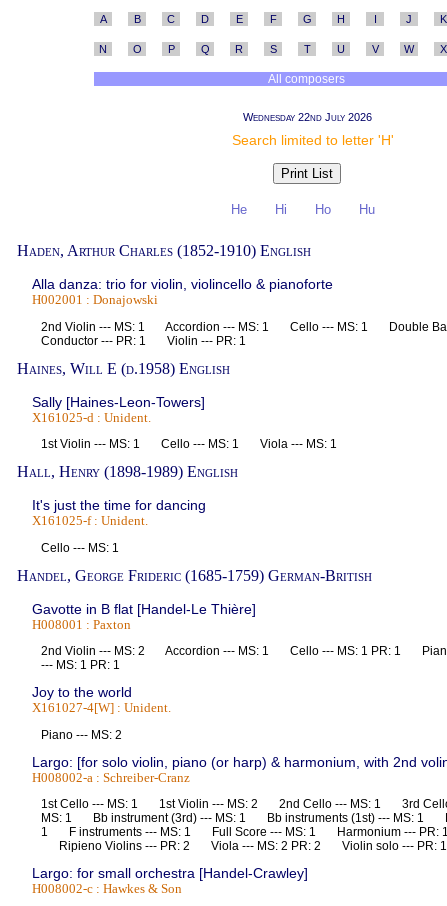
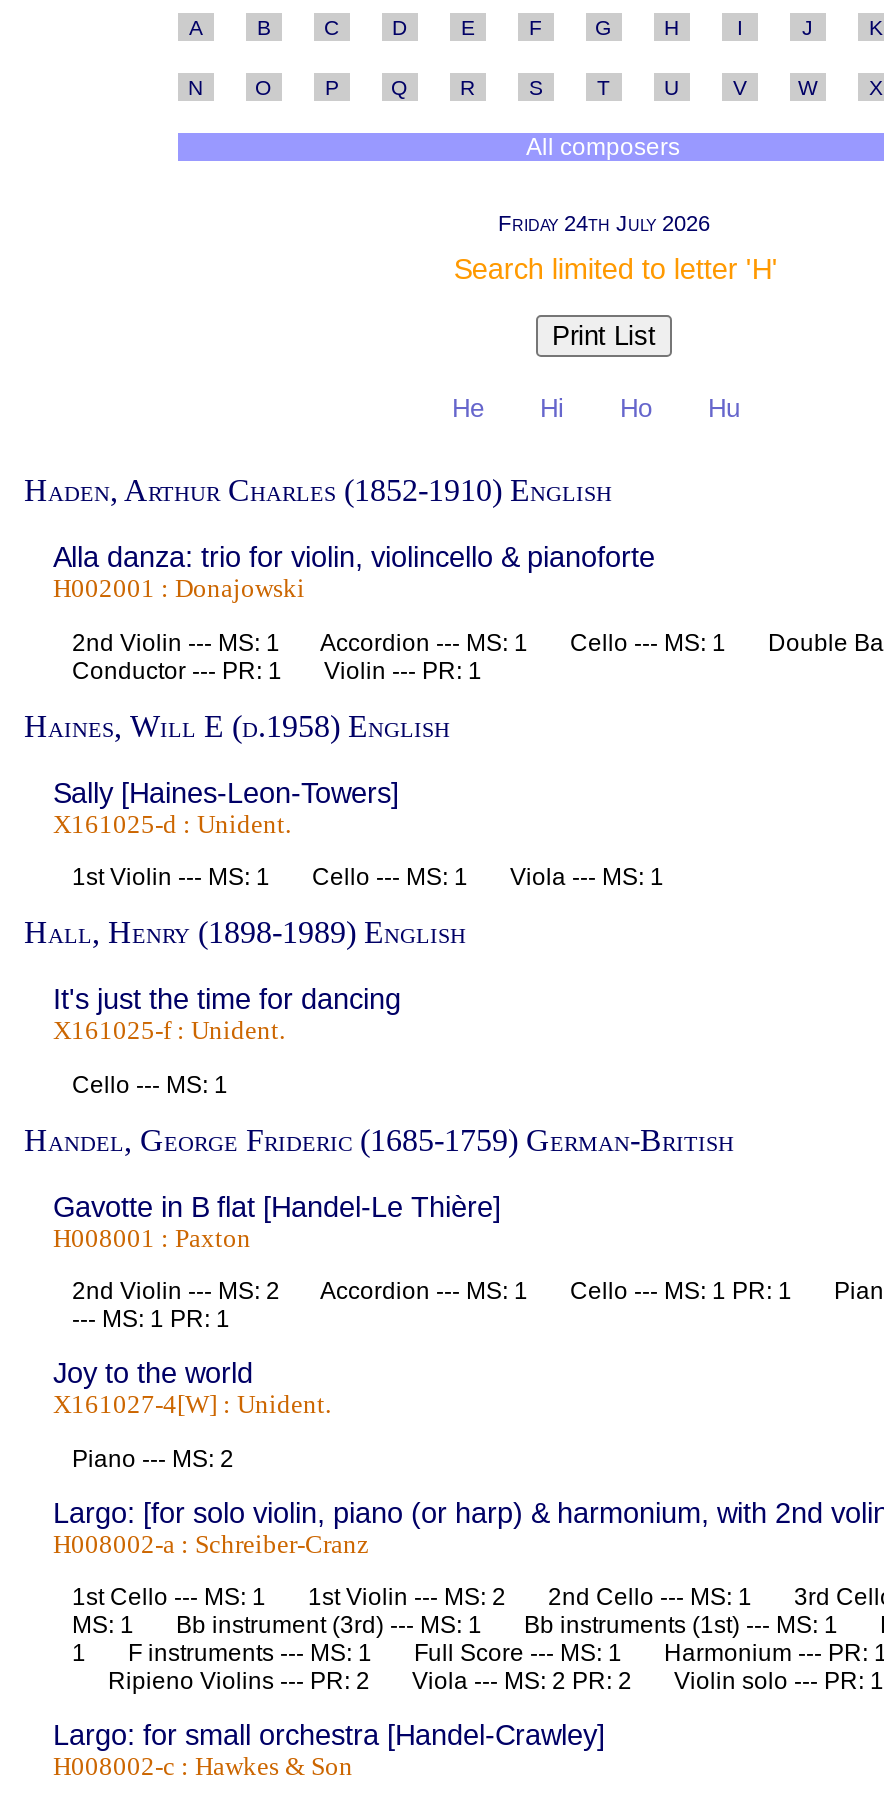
- Wednesday 22nd July 2026
+ Friday 24th July 2026
